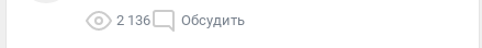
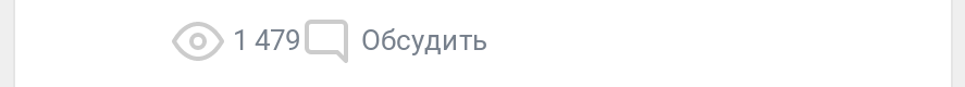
- 2 136 Обсудить
+ 1 479 Обсудить
